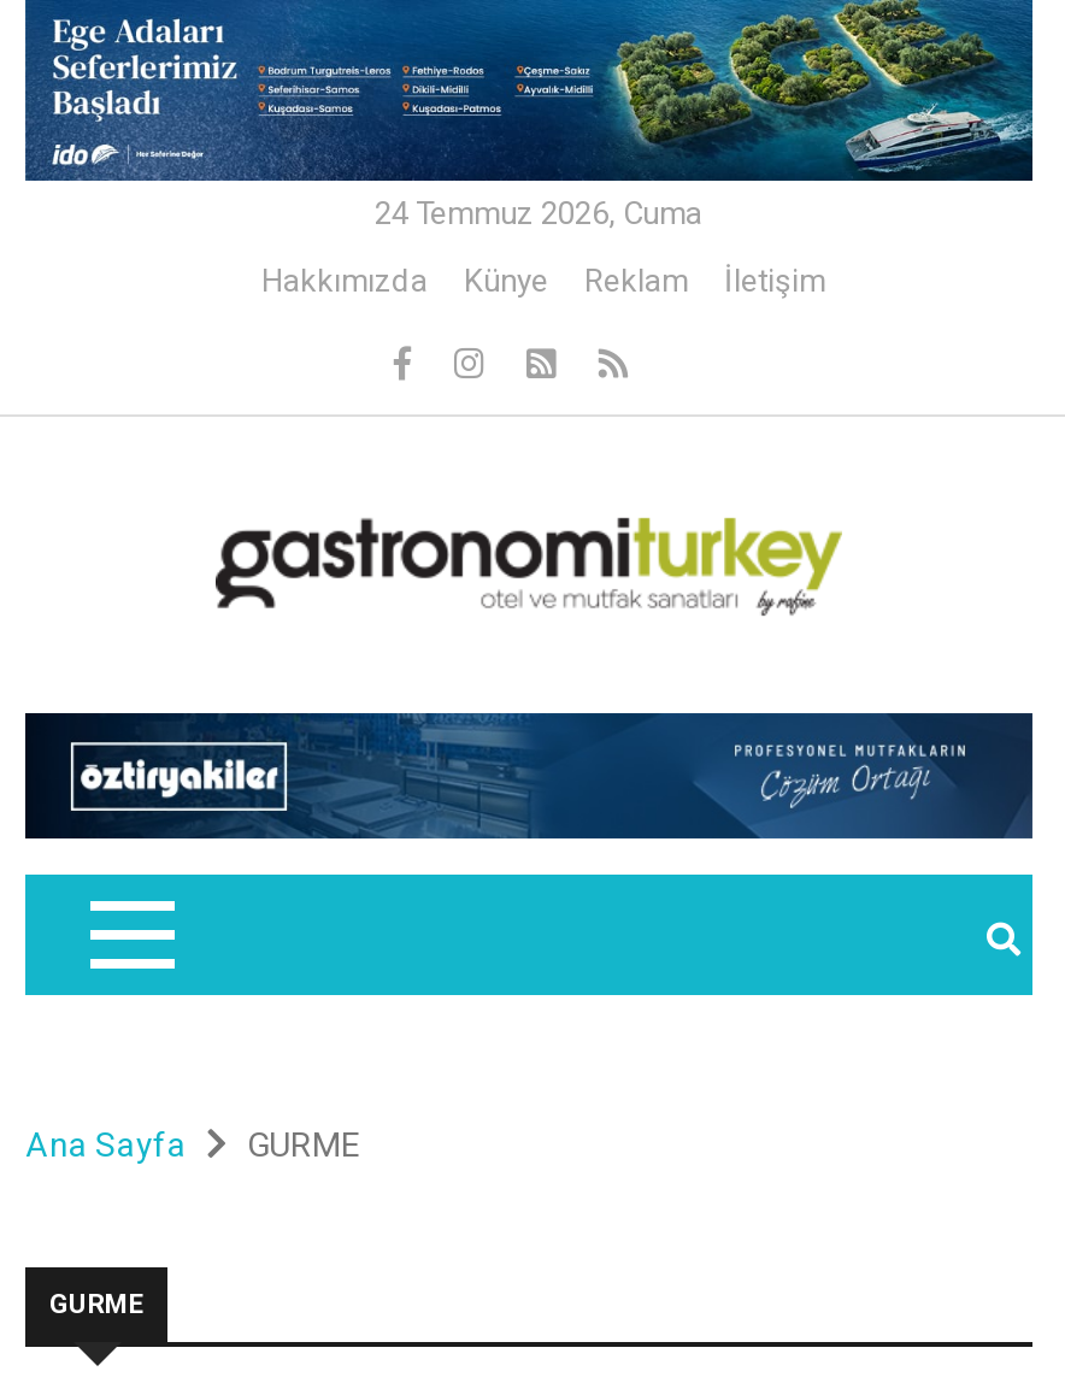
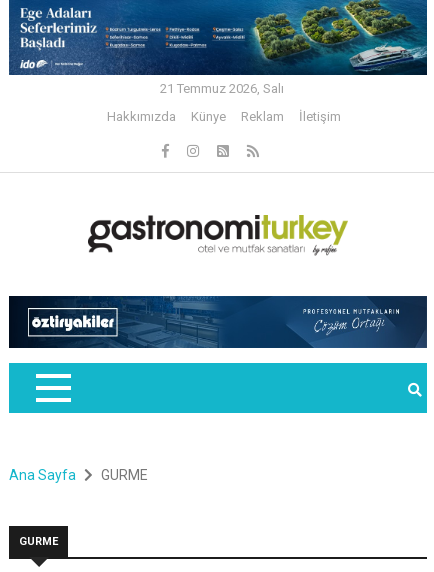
- 24 Temmuz 2026, Cuma
+ 21 Temmuz 2026, Salı
